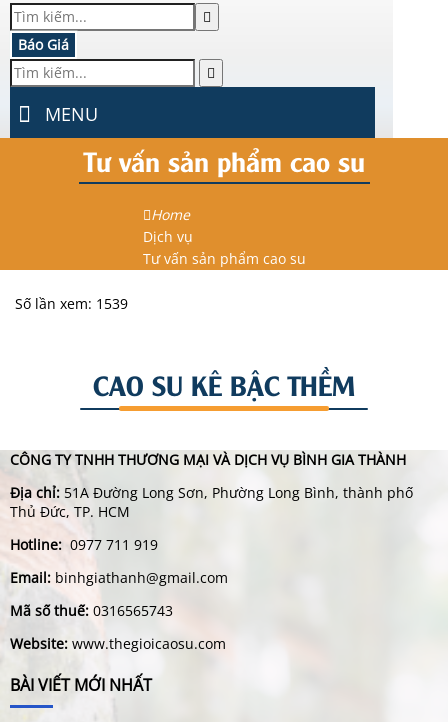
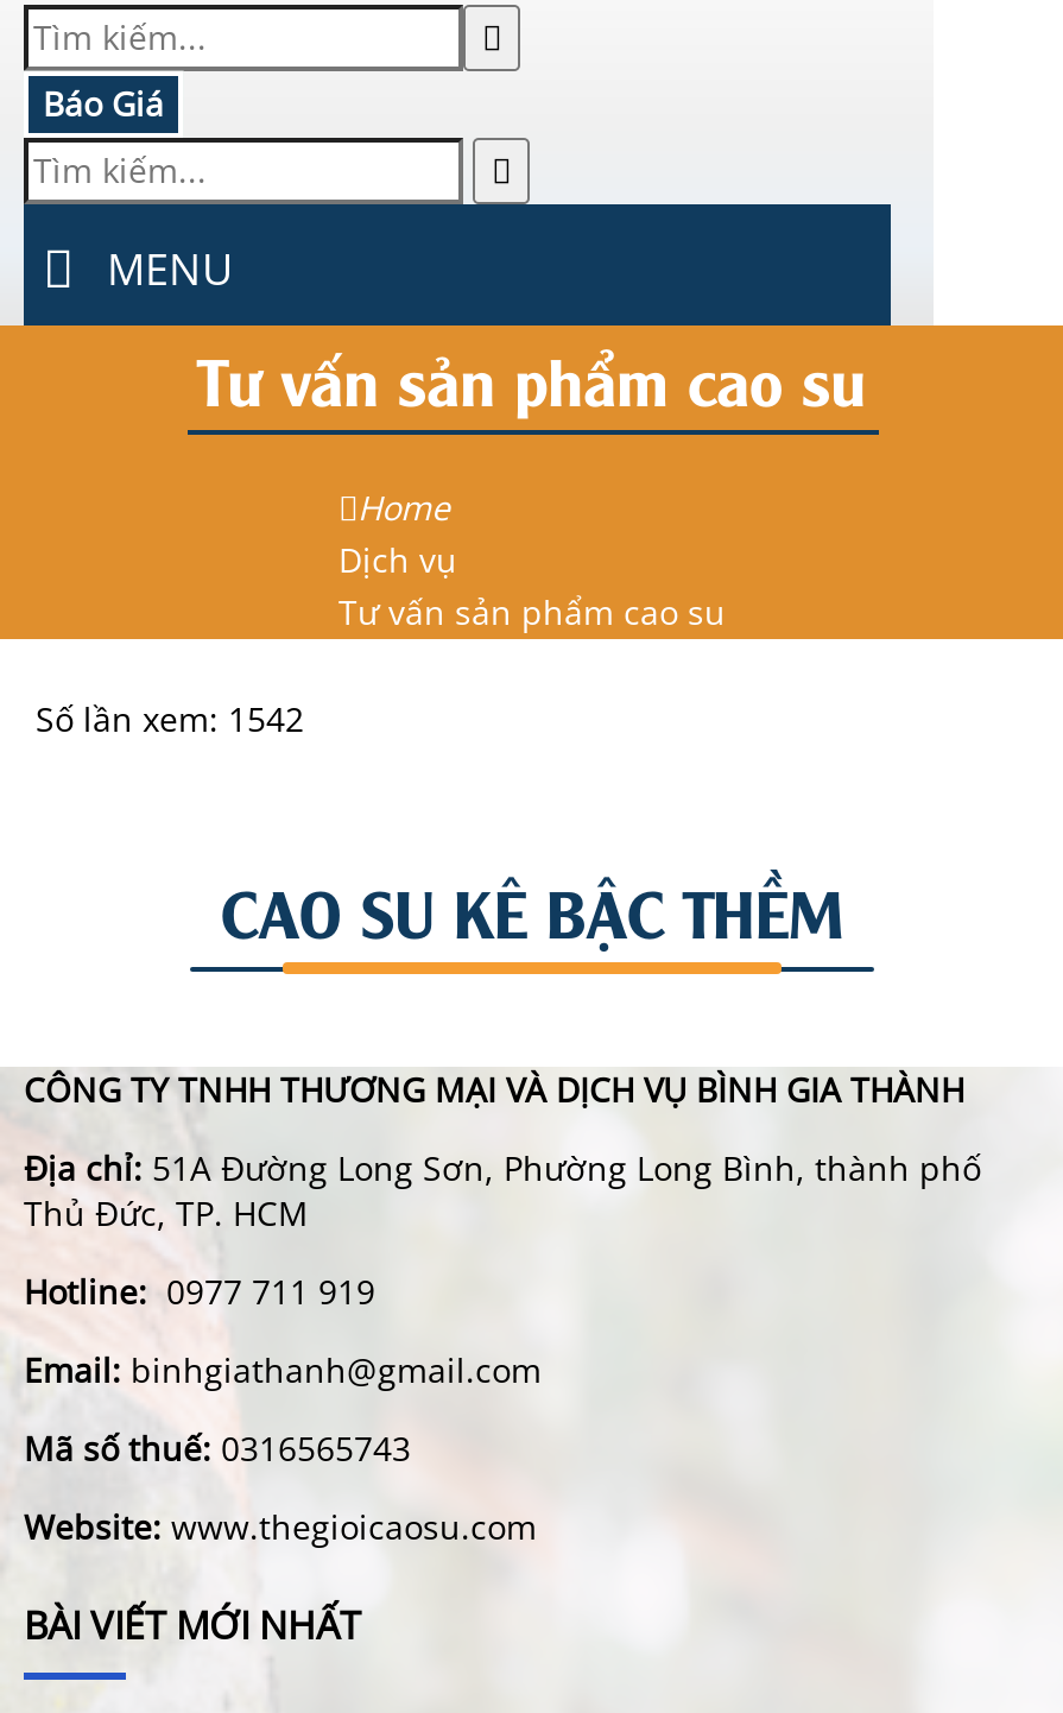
- Số lần xem: 1539
+ Số lần xem: 1542
